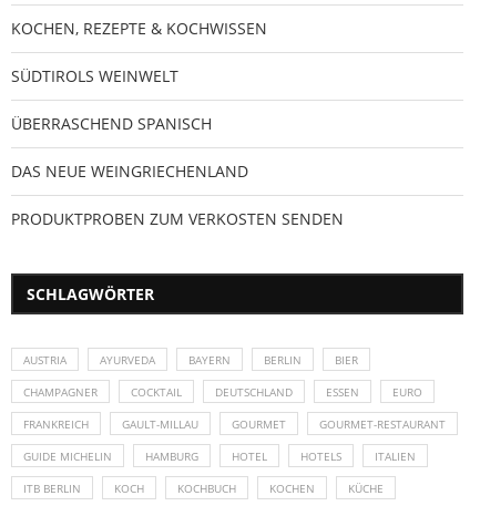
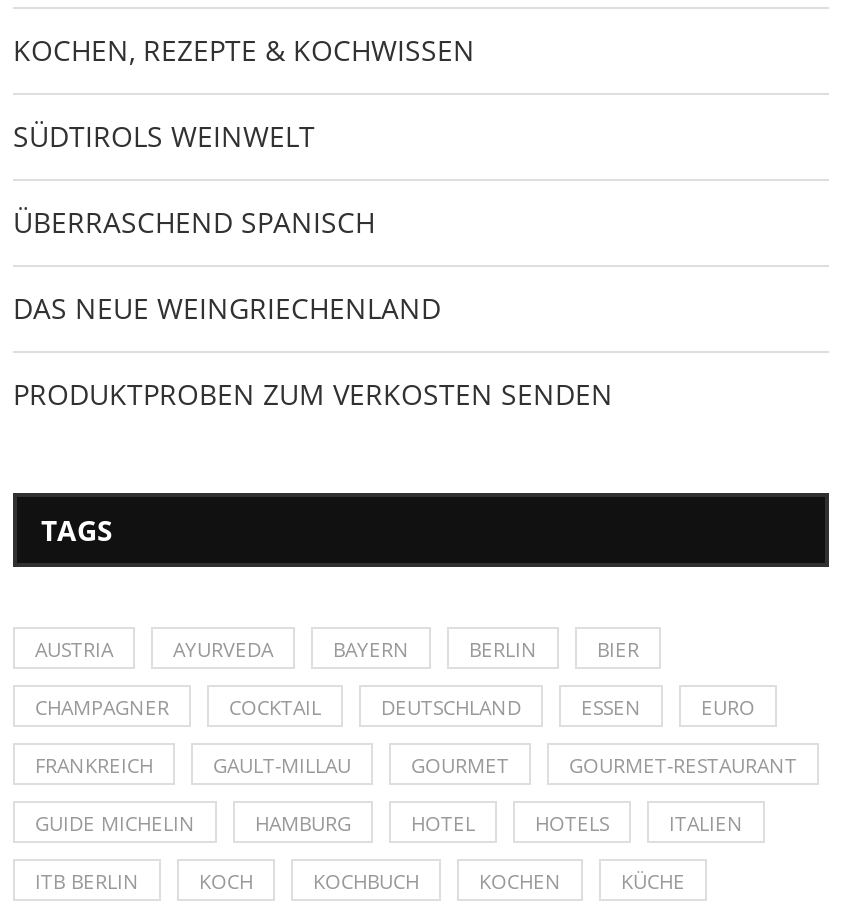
- SCHLAGWÖRTER
+ TAGS
